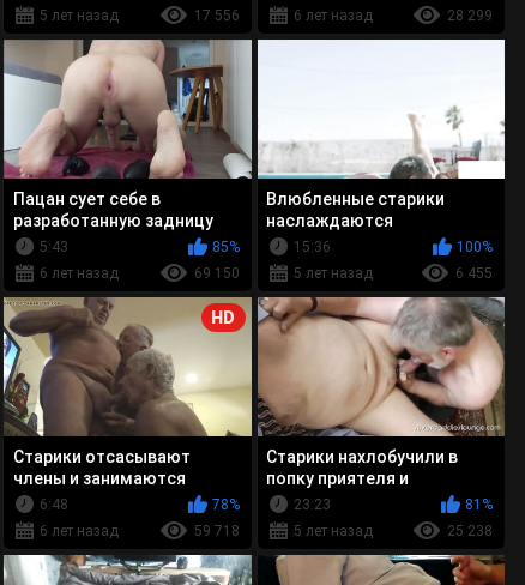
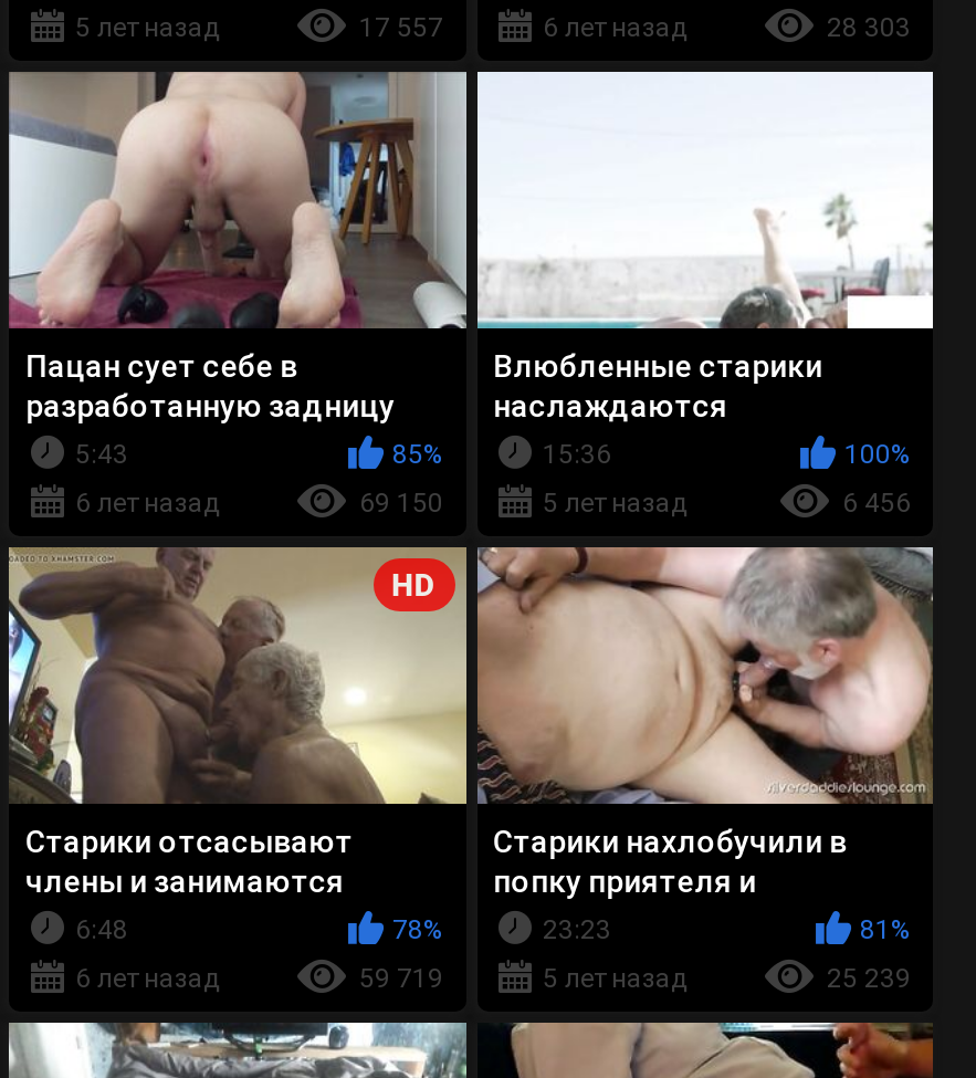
- 17 556
+ 17 557

- 28 299
+ 28 303

- 6 455
+ 6 456

- 59 718
+ 59 719

- 25 238
+ 25 239
